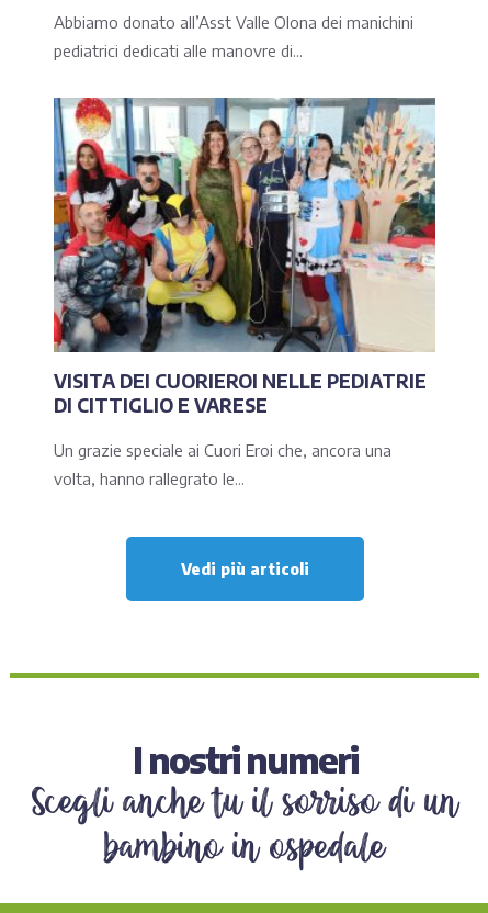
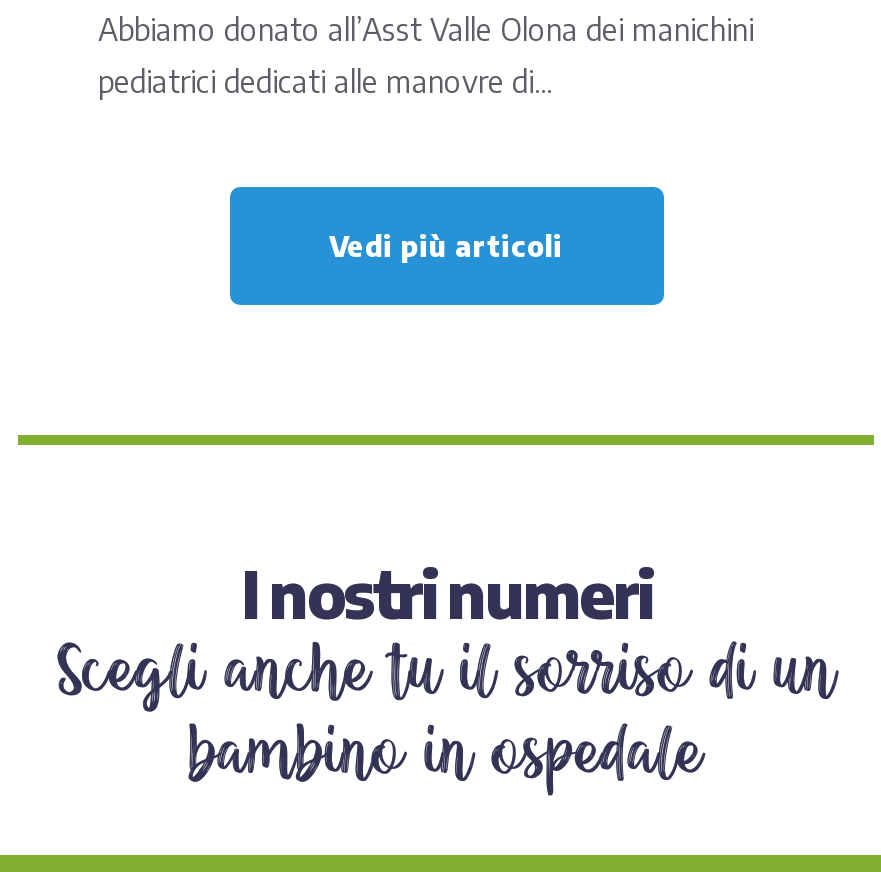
- [image]
- VISITA DEI CUORIEROI NELLE PEDIATRIE
- DI CITTIGLIO E VARESE
- Un grazie speciale ai Cuori Eroi che, ancora una
- volta, hanno rallegrato le...
